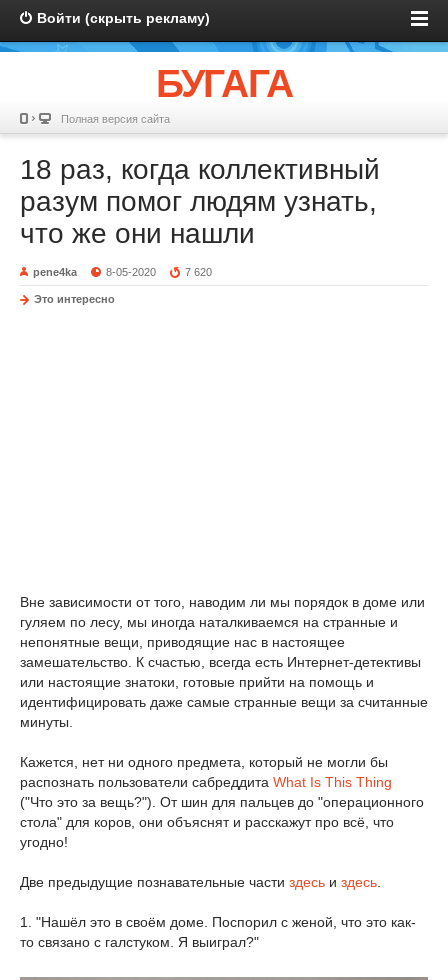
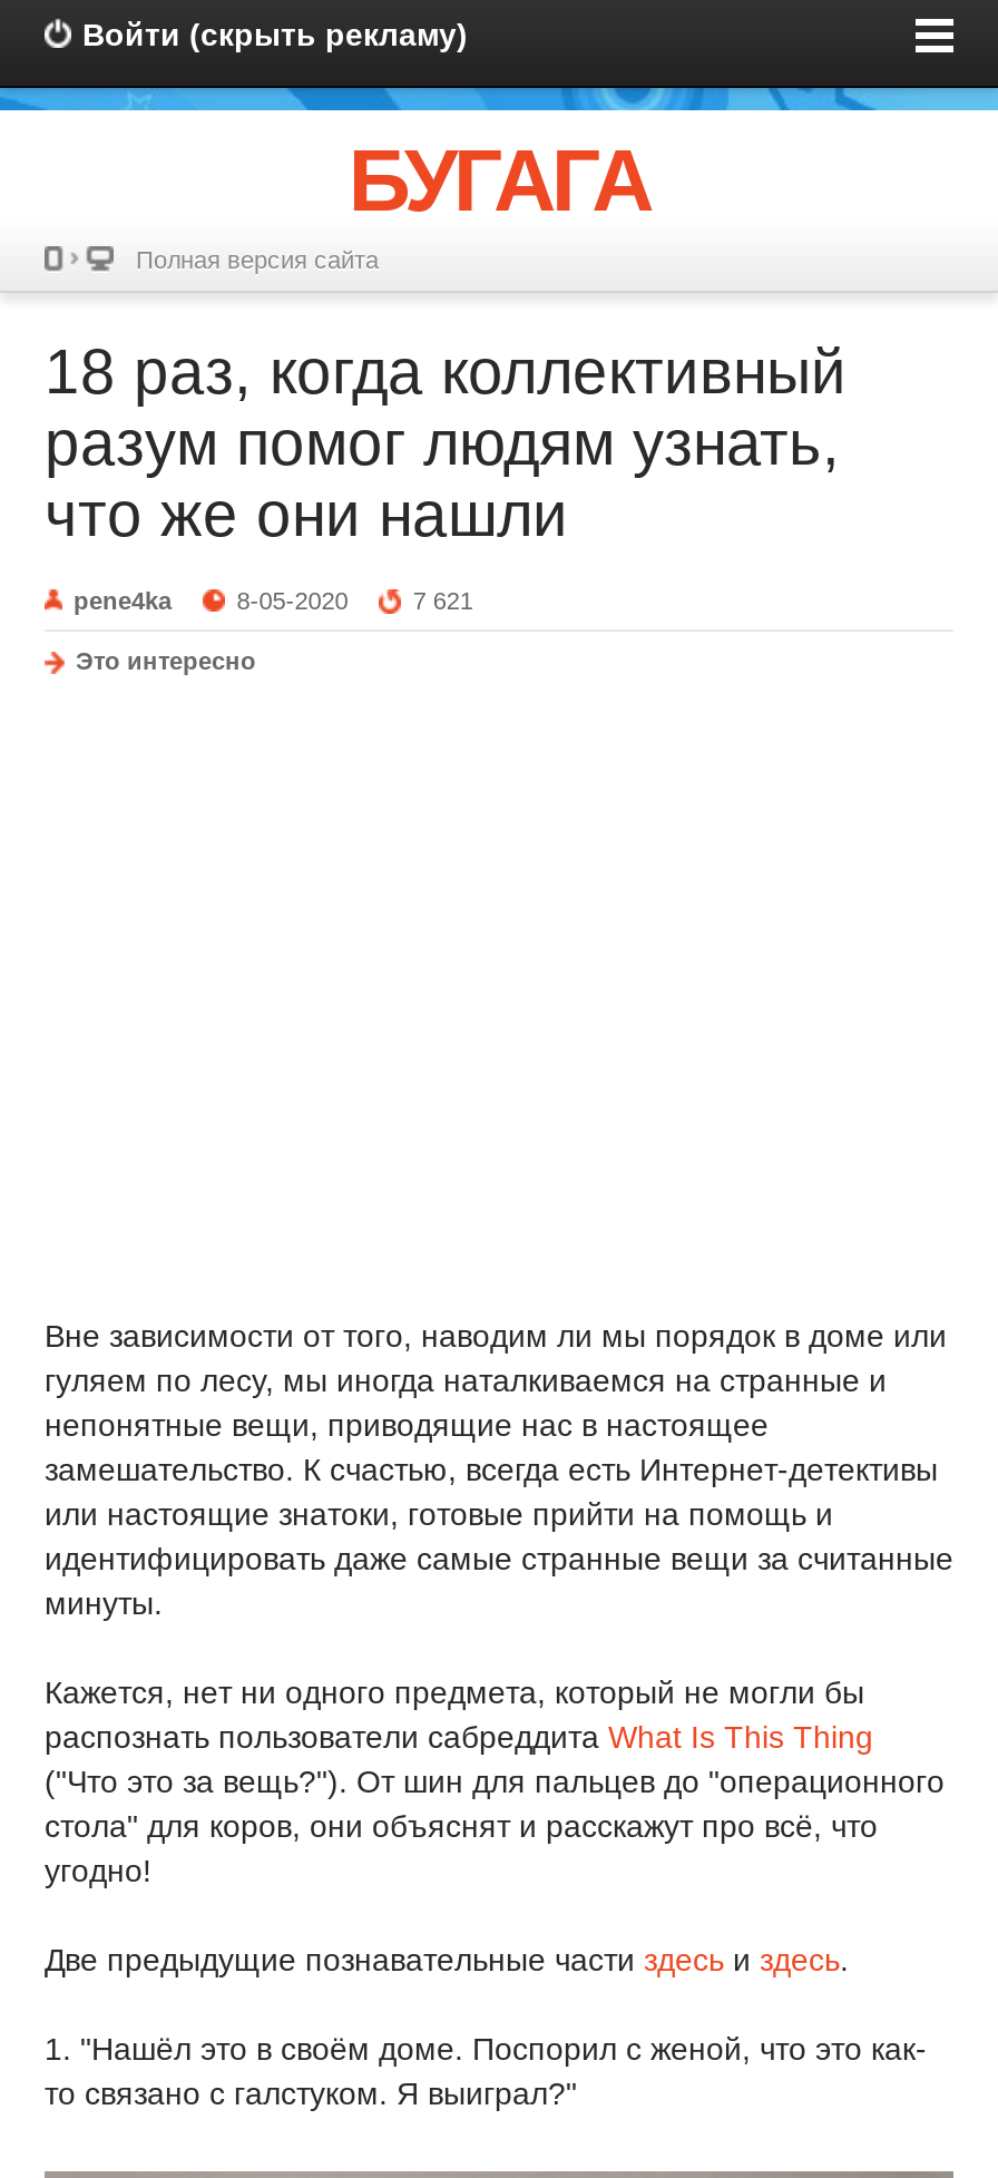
- 7 620
+ 7 621
